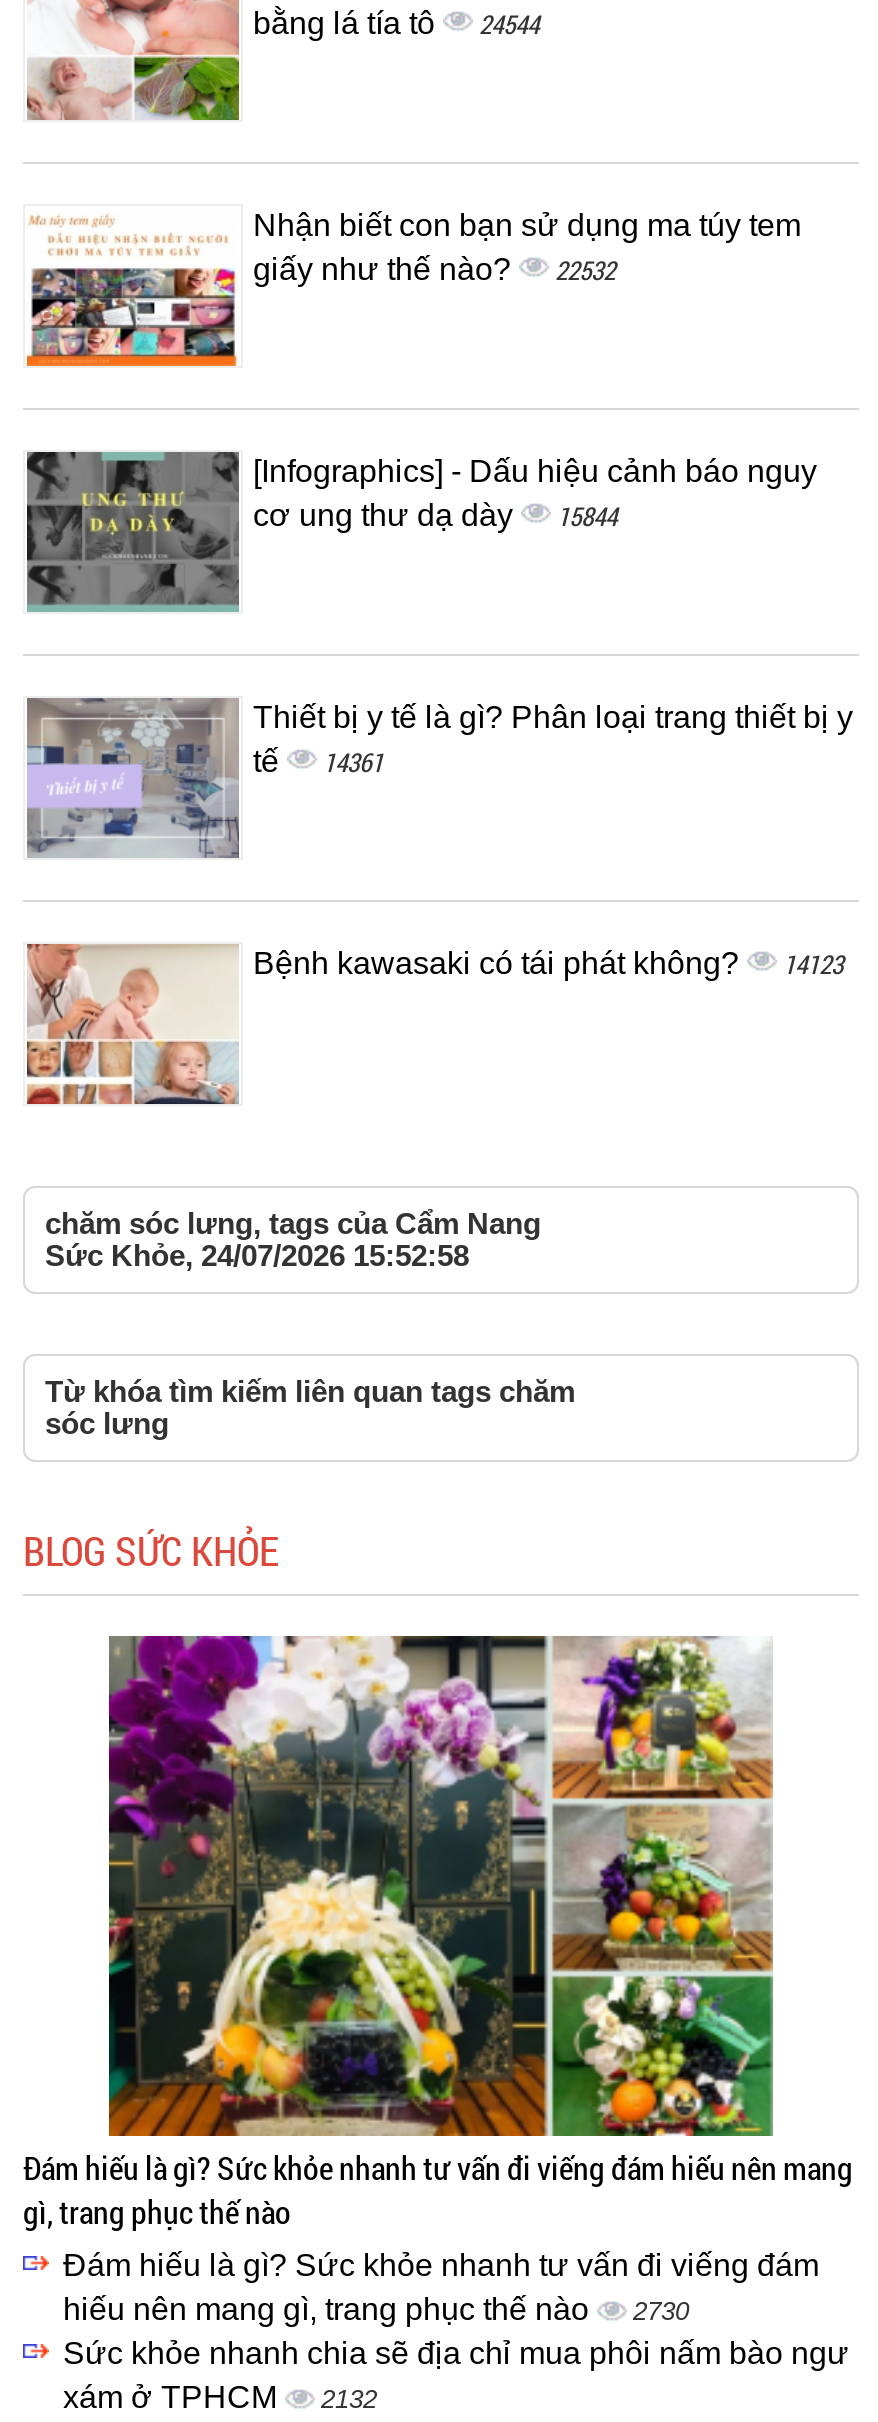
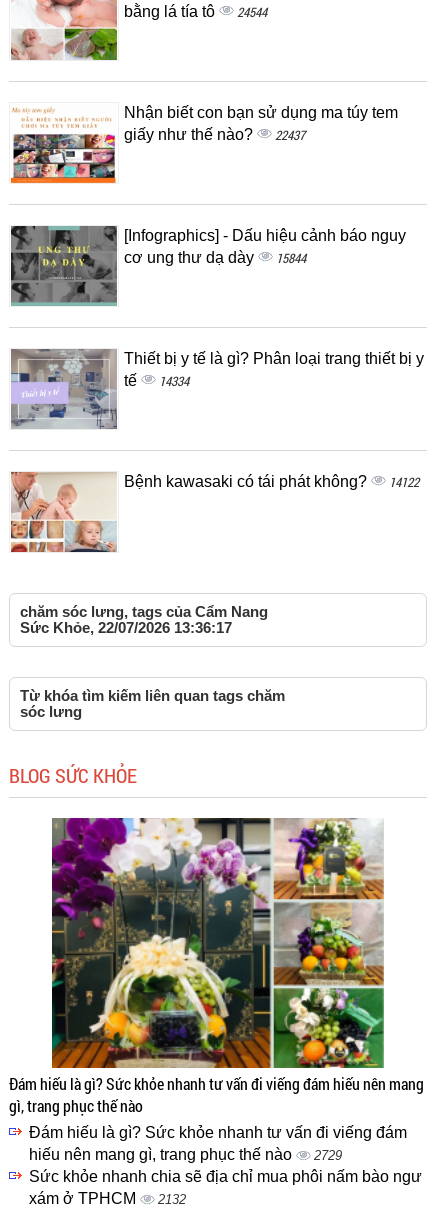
- giấy như thế nào? 22532
+ giấy như thế nào? 22437

- tế 14361
+ tế 14334

- Bệnh kawasaki có tái phát không? 14123
+ Bệnh kawasaki có tái phát không? 14122

- Sức Khỏe, 24/07/2026 15:52:58
+ Sức Khỏe, 22/07/2026 13:36:17

- hiếu nên mang gì, trang phục thế nào 2730
+ hiếu nên mang gì, trang phục thế nào 2729
